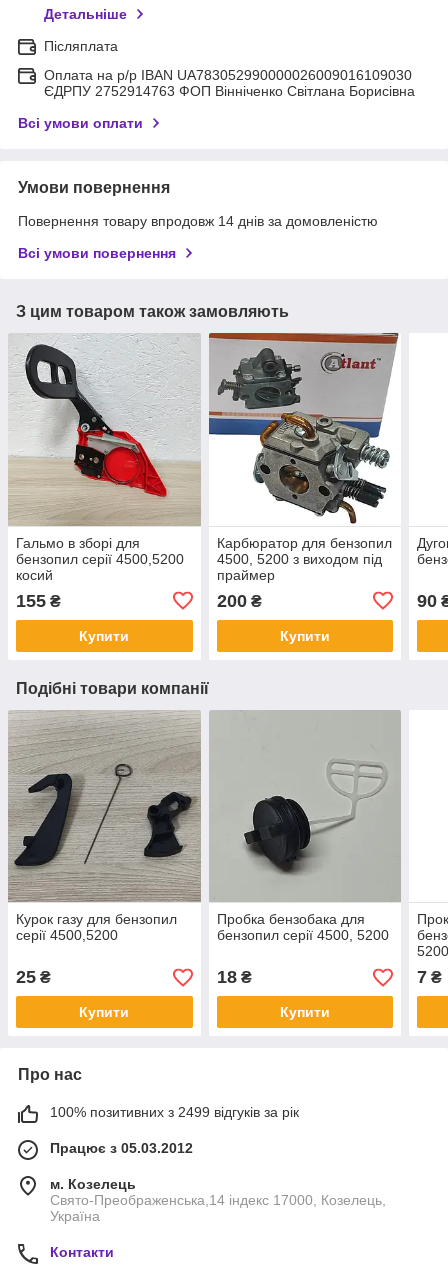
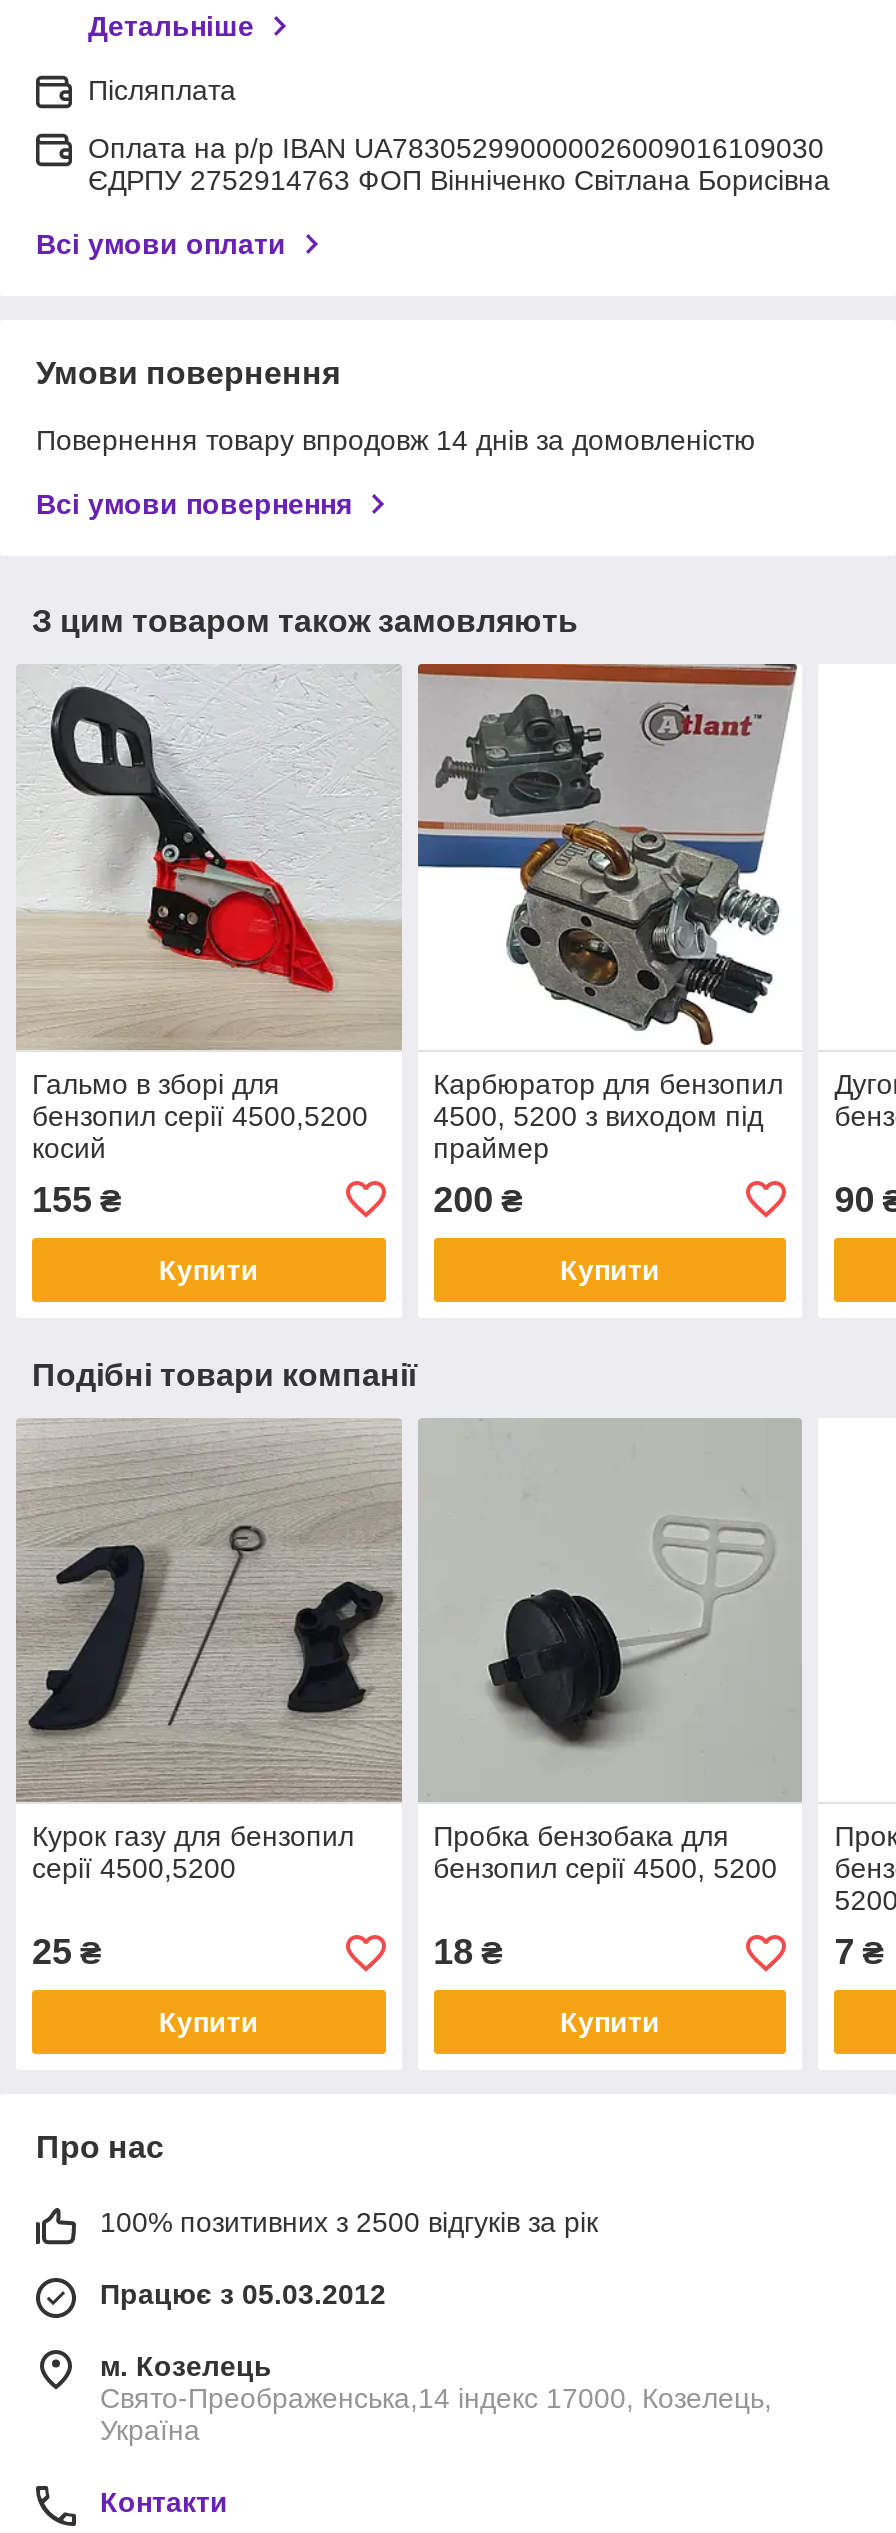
- 100% позитивних з 2499 відгуків за рік
+ 100% позитивних з 2500 відгуків за рік
